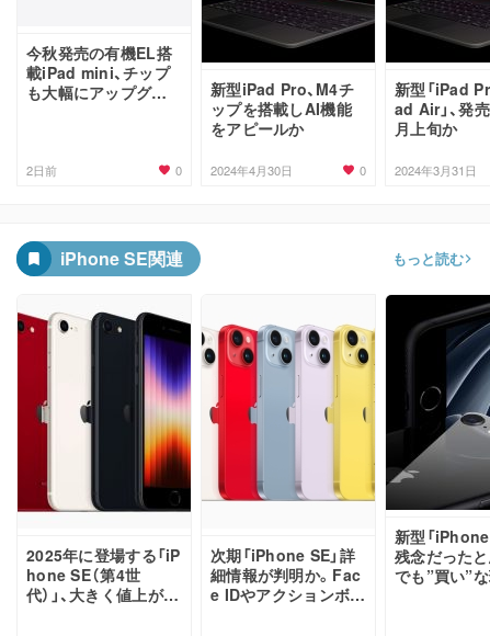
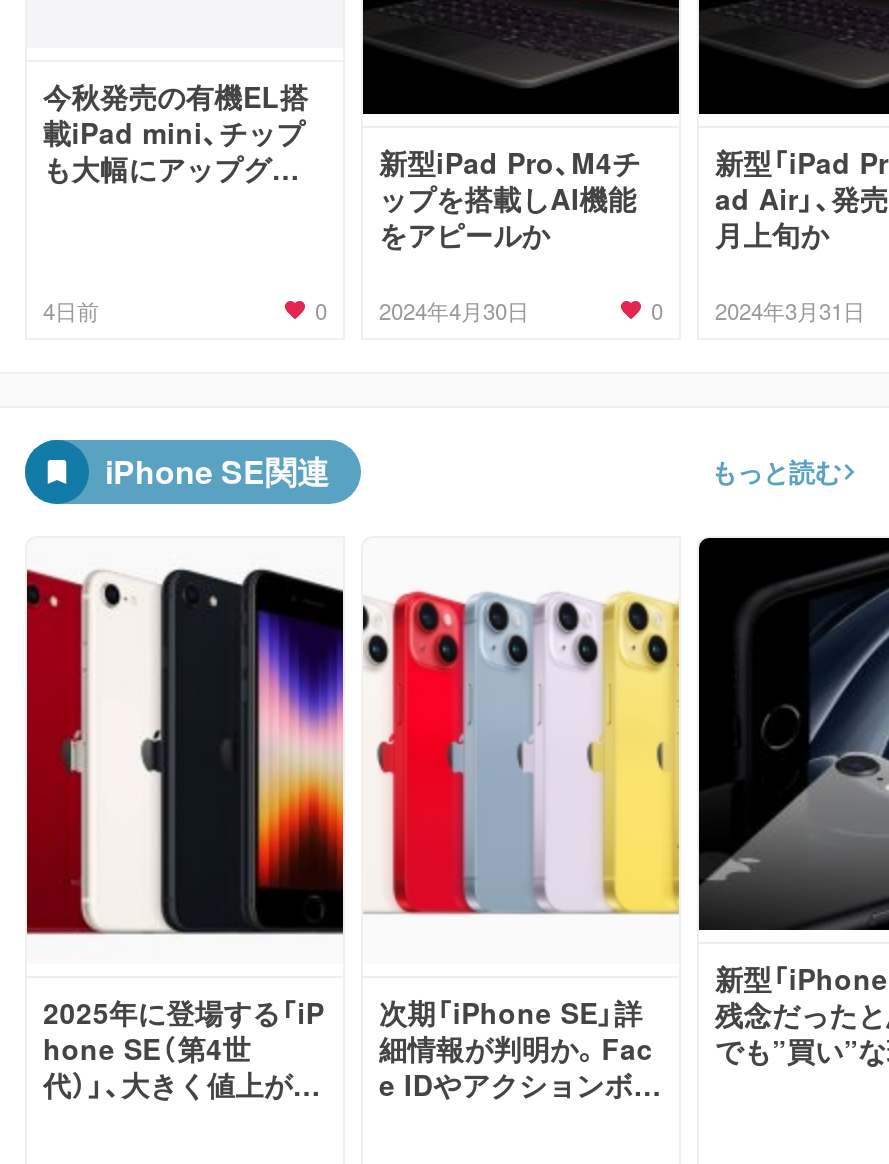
- 2日前
+ 4日前
